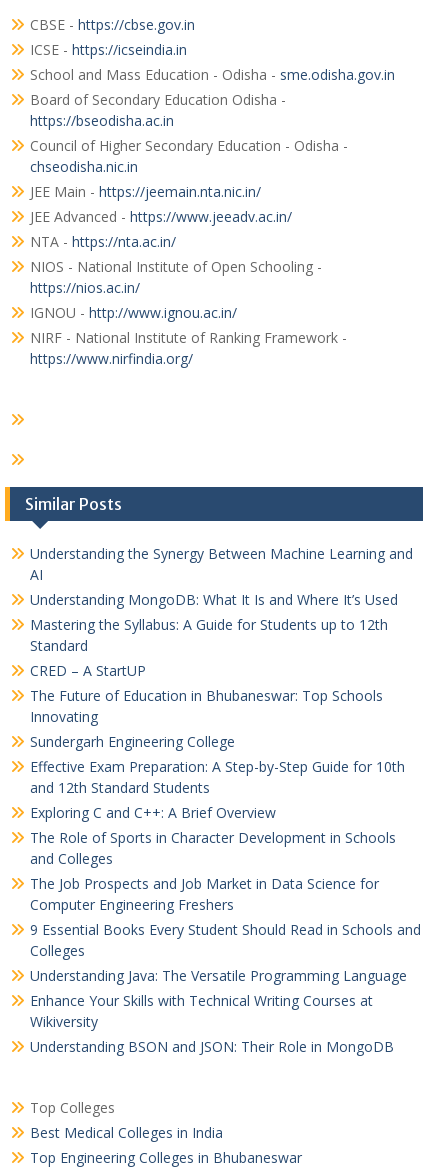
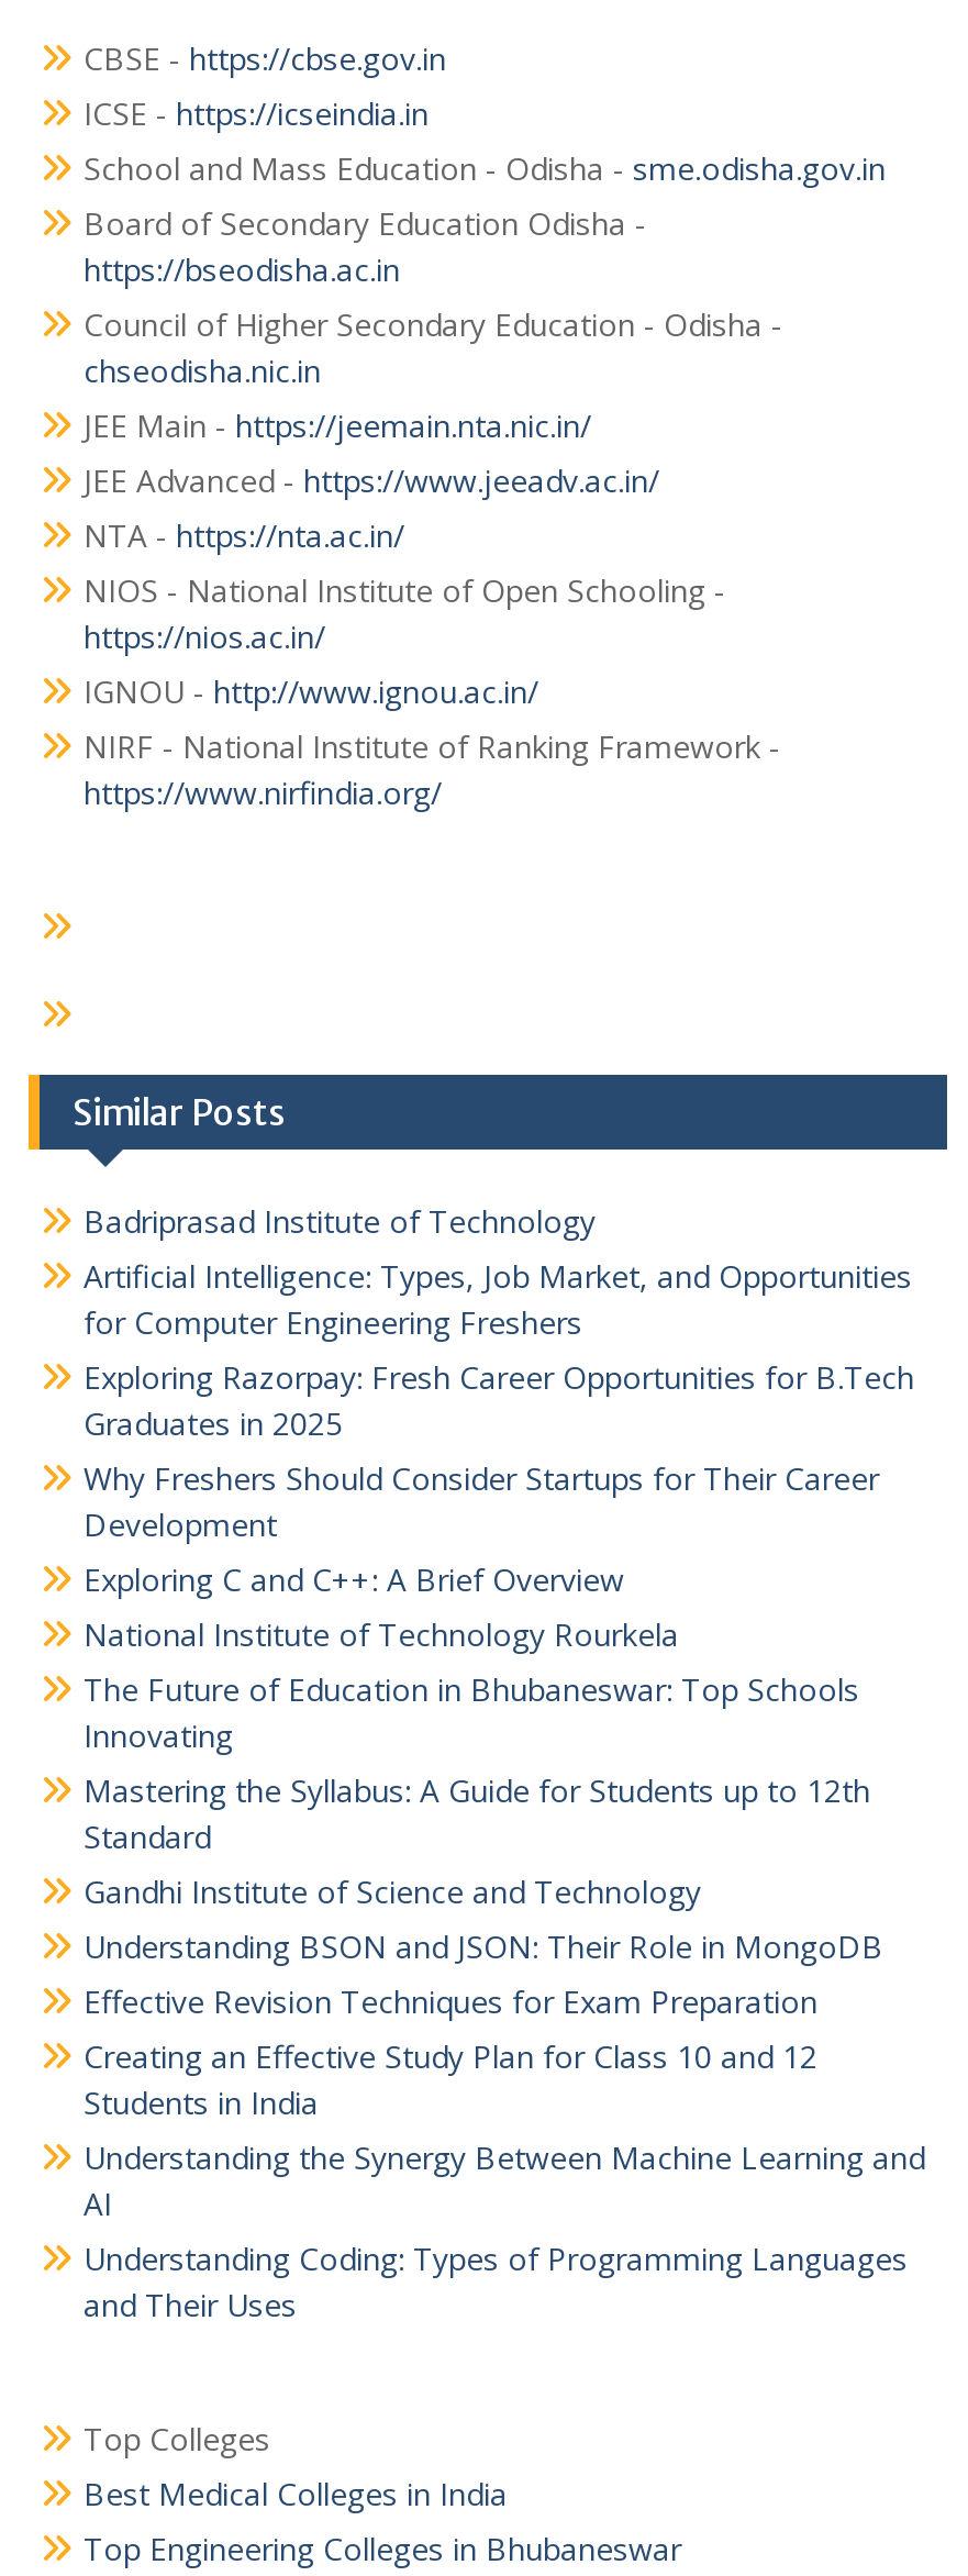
+ Badriprasad Institute of Technology
+ Artificial Intelligence: Types, Job Market, and Opportunities
+ for Computer Engineering Freshers
+ Exploring Razorpay: Fresh Career Opportunities for B.Tech
+ Graduates in 2025
+ Why Freshers Should Consider Startups for Their Career
+ Development
+ National Institute of Technology Rourkela
+ Gandhi Institute of Science and Technology
+ Effective Revision Techniques for Exam Preparation
+ Creating an Effective Study Plan for Class 10 and 12
+ Students in India

moved down: Understanding the Synergy Between Machine Learning and | AI

- Understanding MongoDB: What It Is and Where It’s Used
- CRED – A StartUP
- Sundergarh Engineering College
- Effective Exam Preparation: A Step-by-Step Guide for 10th
- and 12th Standard Students
- The Role of Sports in Character Development in Schools
- and Colleges
- The Job Prospects and Job Market in Data Science for
- Computer Engineering Freshers
- 9 Essential Books Every Student Should Read in Schools and
- Colleges
- Understanding Java: The Versatile Programming Language
- Enhance Your Skills with Technical Writing Courses at
- Wikiversity
+ Understanding Coding: Types of Programming Languages
+ and Their Uses

moved up: Mastering the Syllabus: A Guide for Students up to 12th | Standard

moved up: The Future of Education in Bhubaneswar: Top Schools | Innovating

moved up: Exploring C and C++: A Brief Overview

moved up: Understanding BSON and JSON: Their Role in MongoDB
